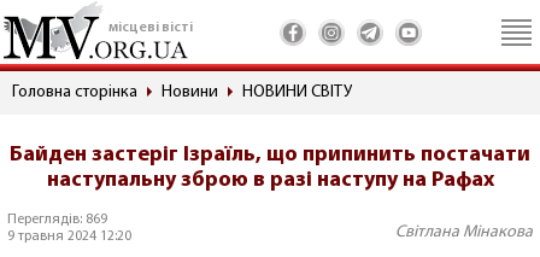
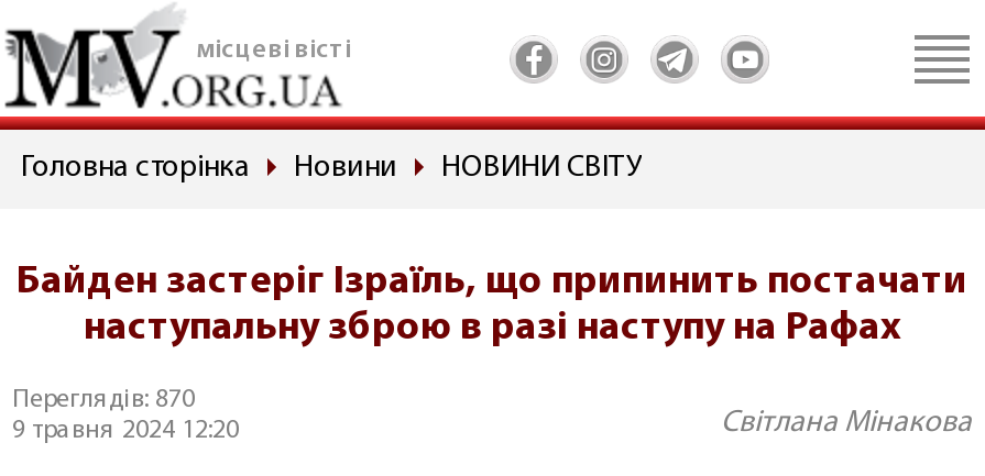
- Переглядів: 869
+ Переглядів: 870
